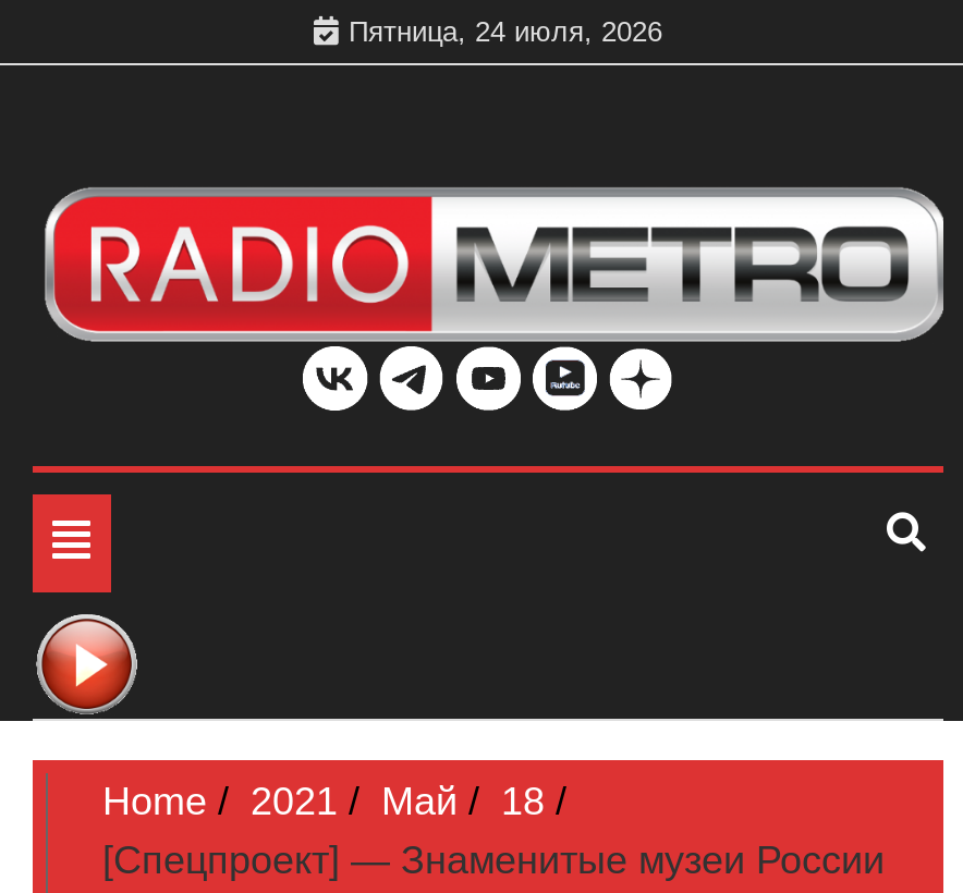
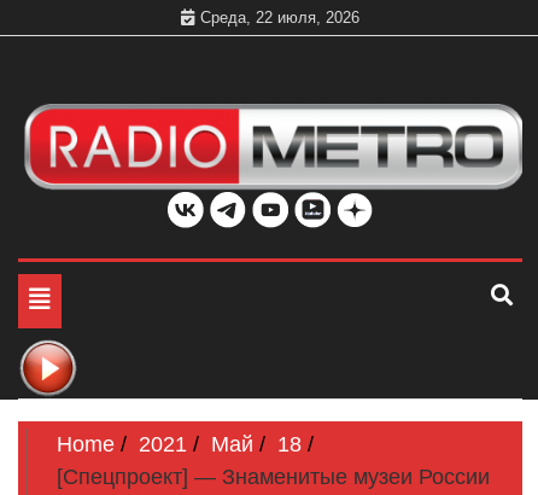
- Пятница, 24 июля, 2026
+ Среда, 22 июля, 2026
